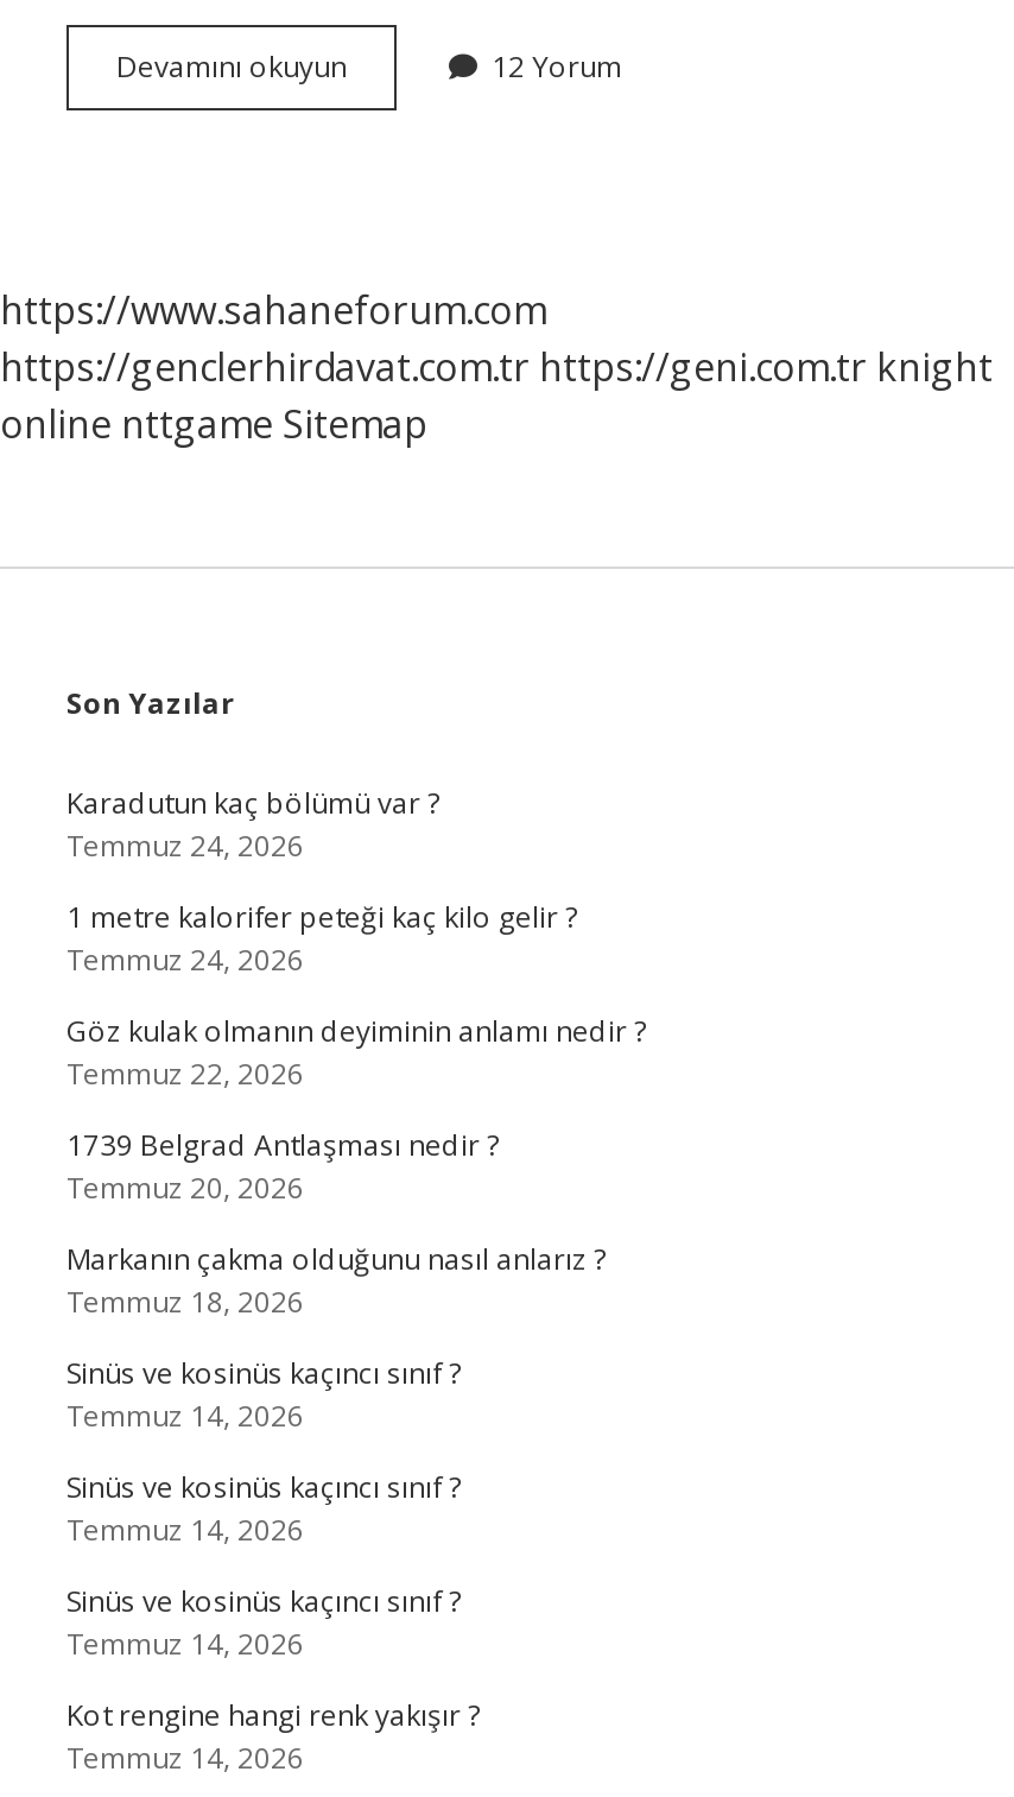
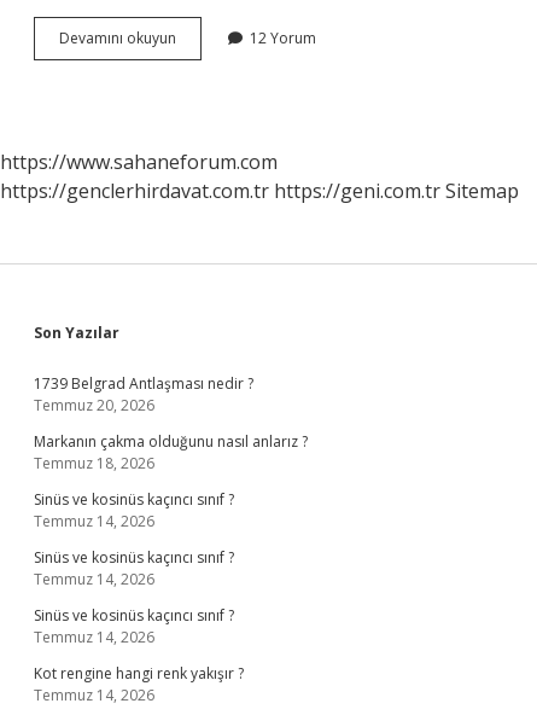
- https://genclerhirdavat.com.tr https://geni.com.tr knight
- online nttgame Sitemap
+ https://genclerhirdavat.com.tr https://geni.com.tr Sitemap

- Karadutun kaç bölümü var ?
- Temmuz 24, 2026
- 1 metre kalorifer peteği kaç kilo gelir ?
- Temmuz 24, 2026
- Göz kulak olmanın deyiminin anlamı nedir ?
- Temmuz 22, 2026
